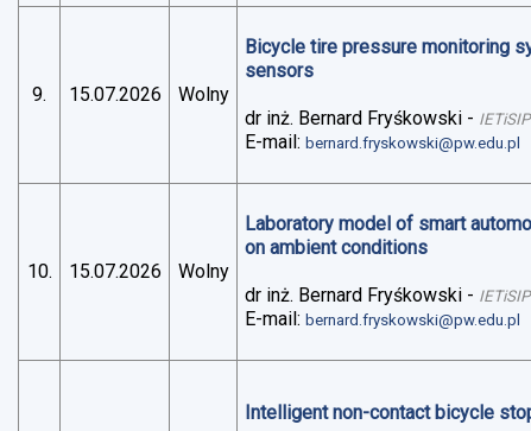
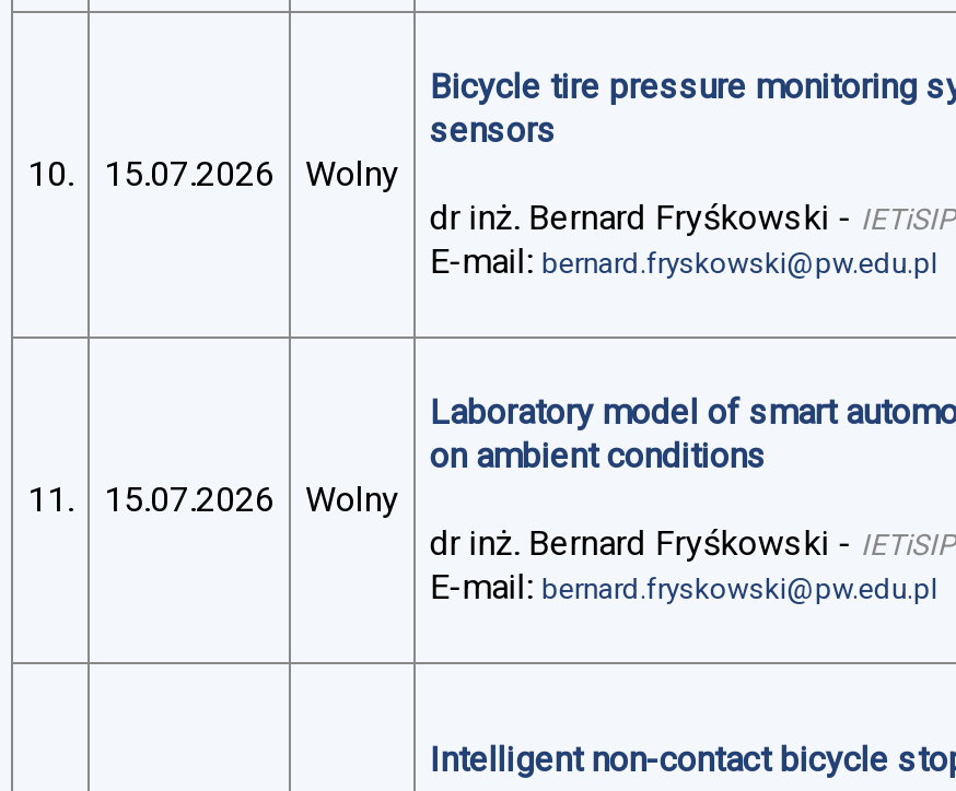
- 9. 15.07.2026 Wolny
+ 10. 15.07.2026 Wolny

- 10. 15.07.2026 Wolny
+ 11. 15.07.2026 Wolny
